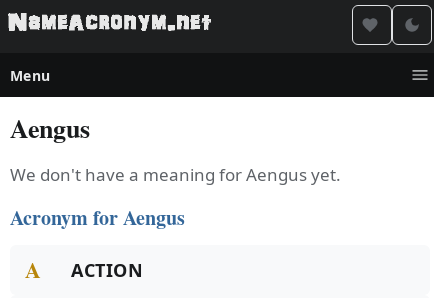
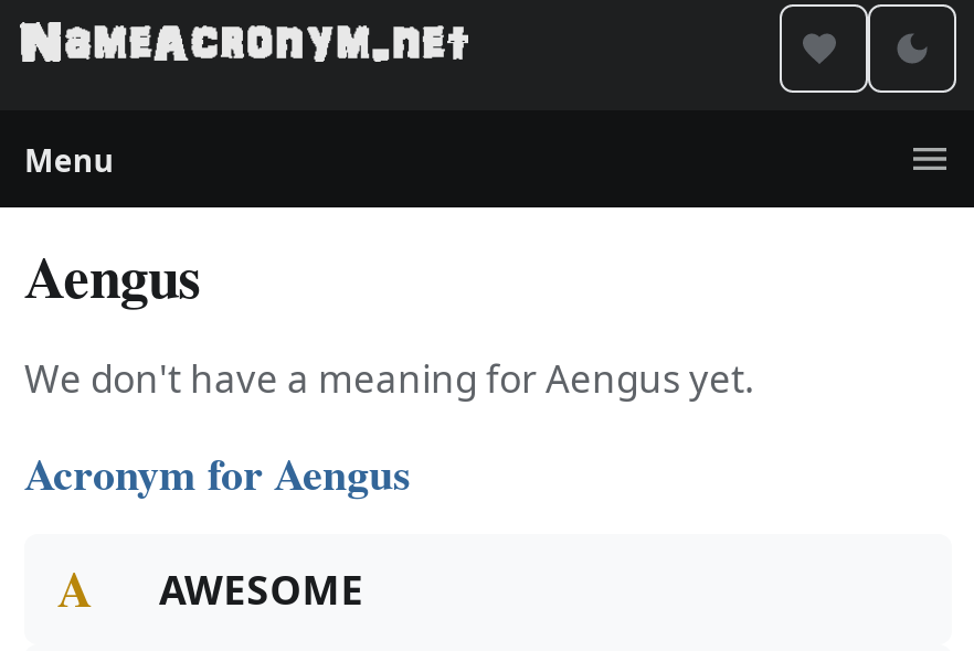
- ACTION
+ AWESOME
